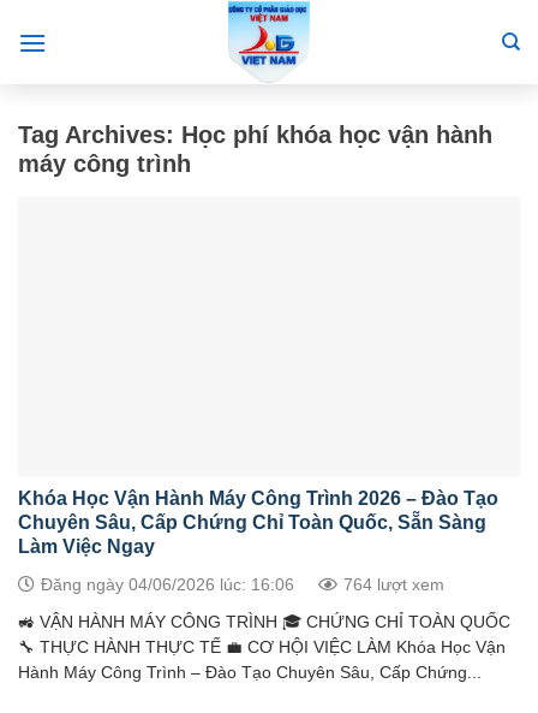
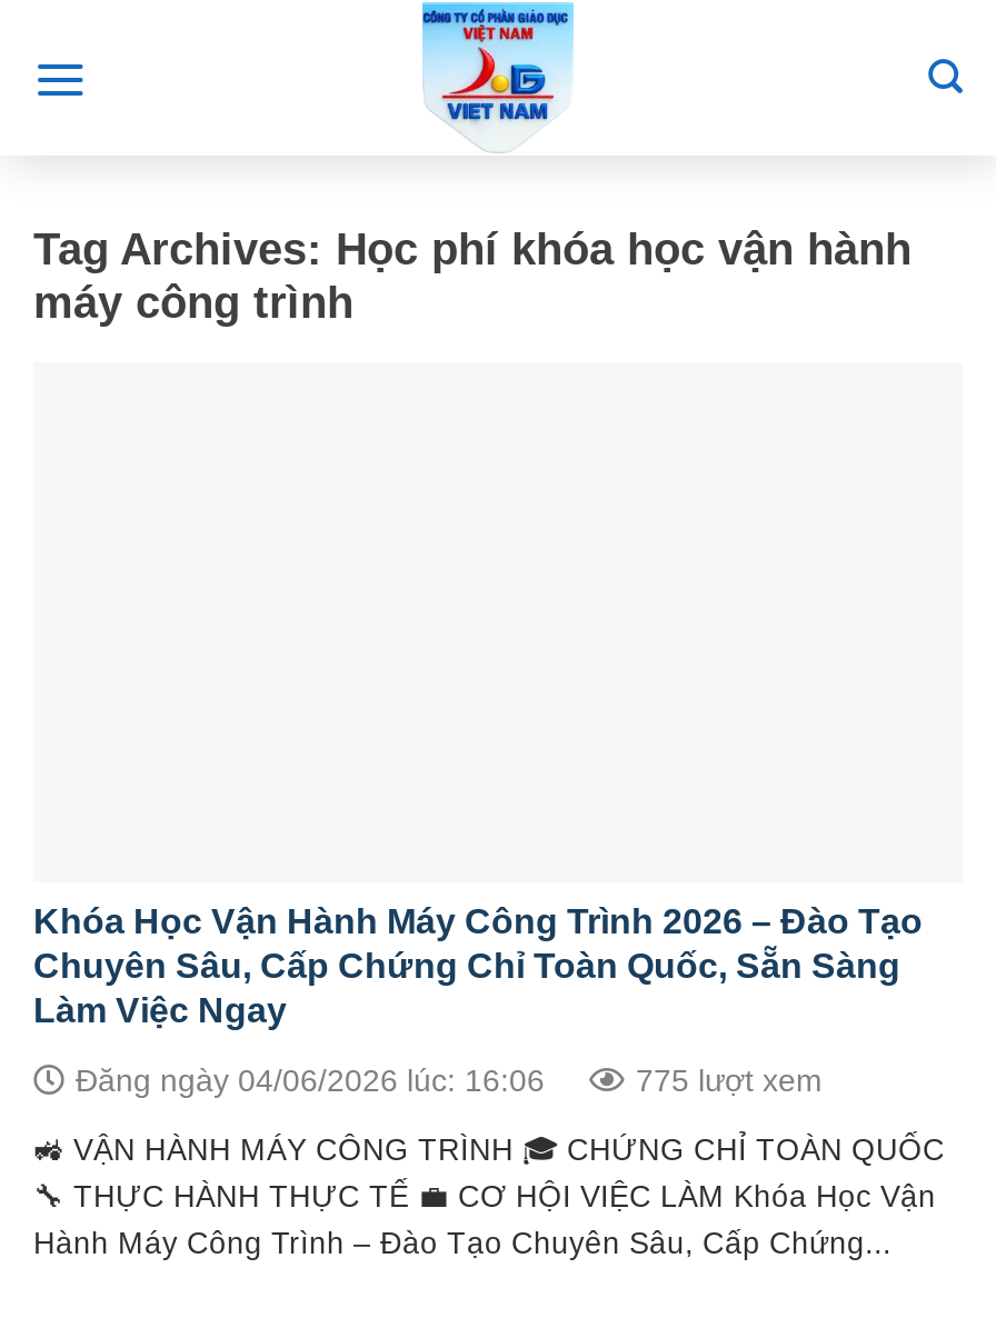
- 764 lượt xem
+ 775 lượt xem
